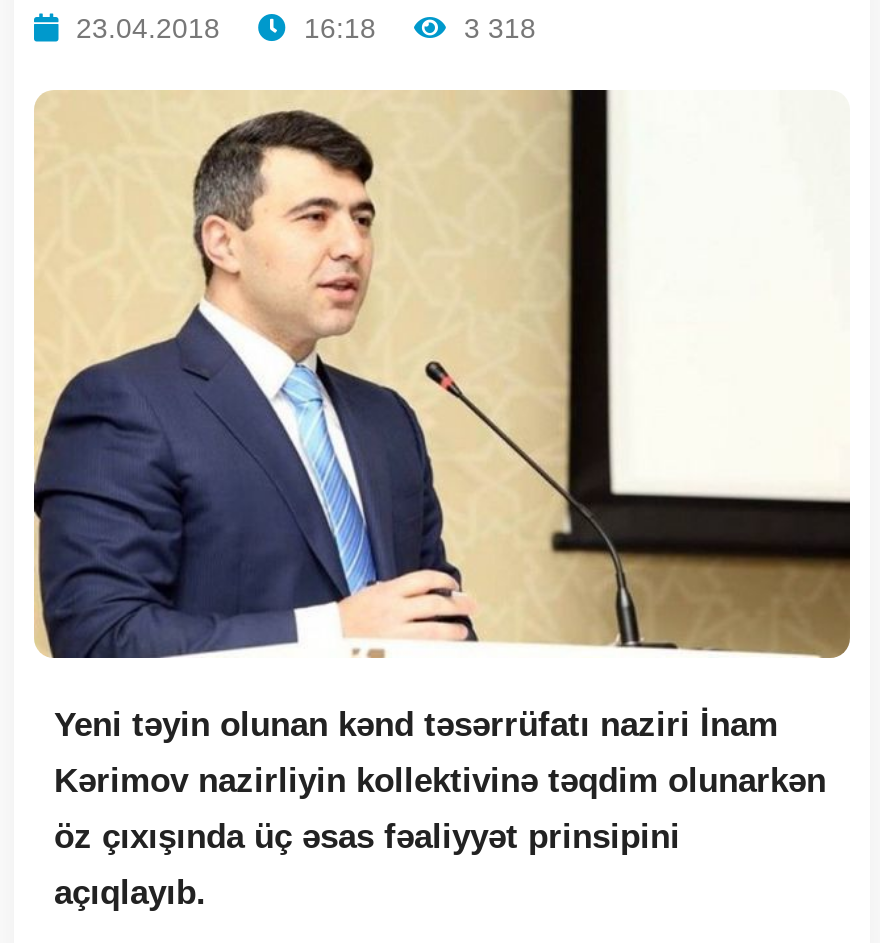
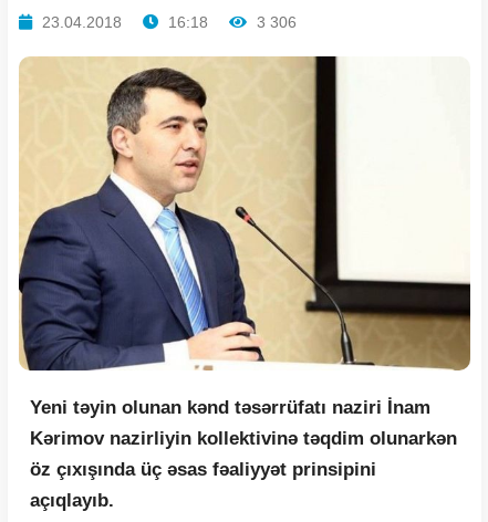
- 3 318
+ 3 306
